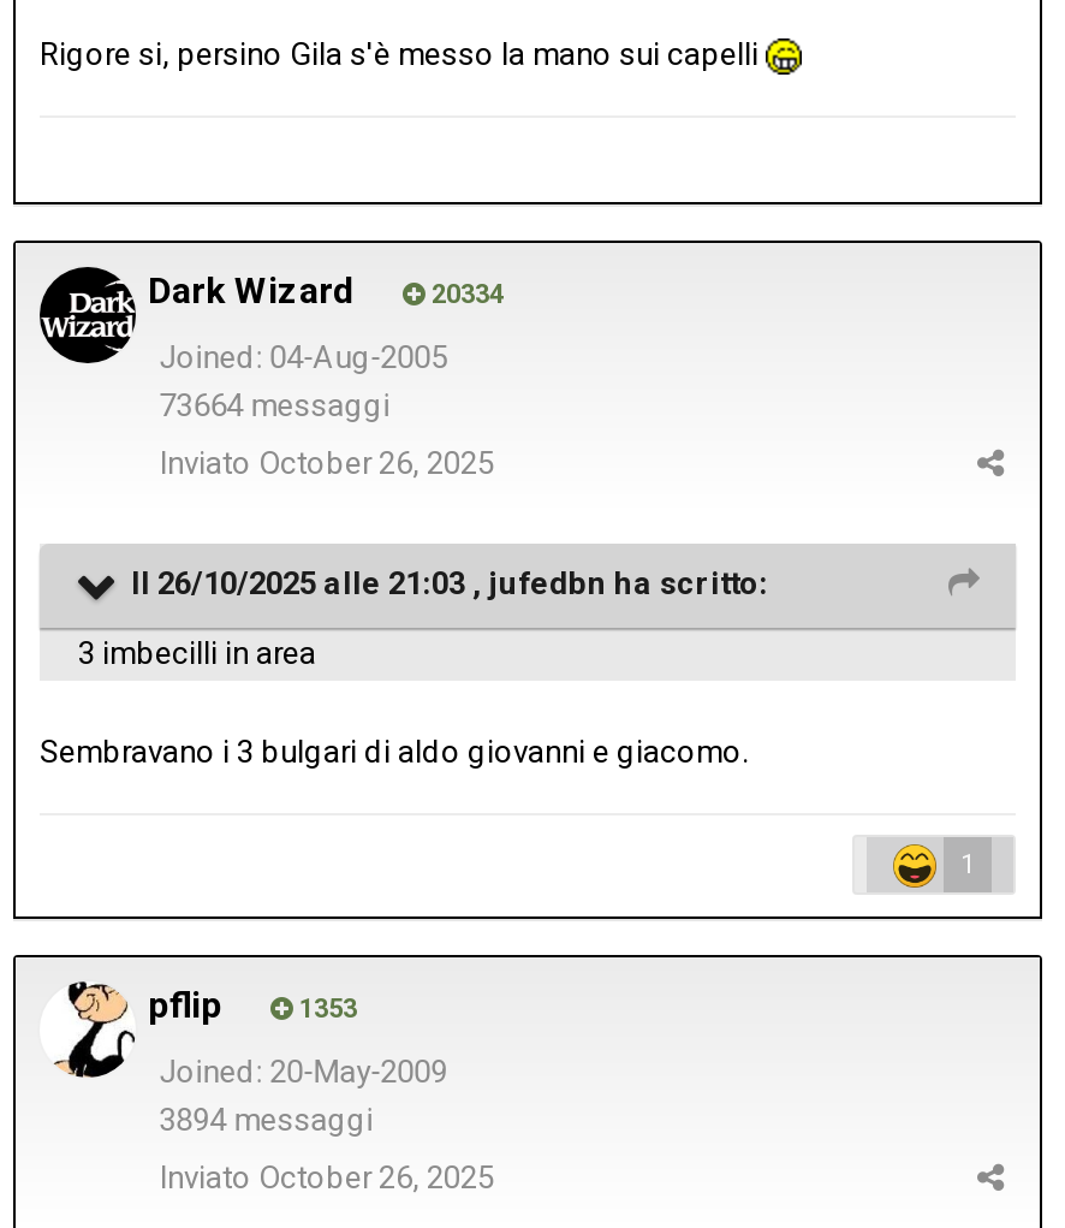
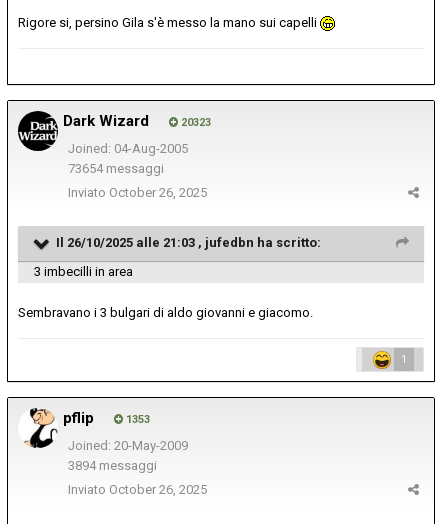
- 20334
+ 20323

- 73664 messaggi
+ 73654 messaggi
